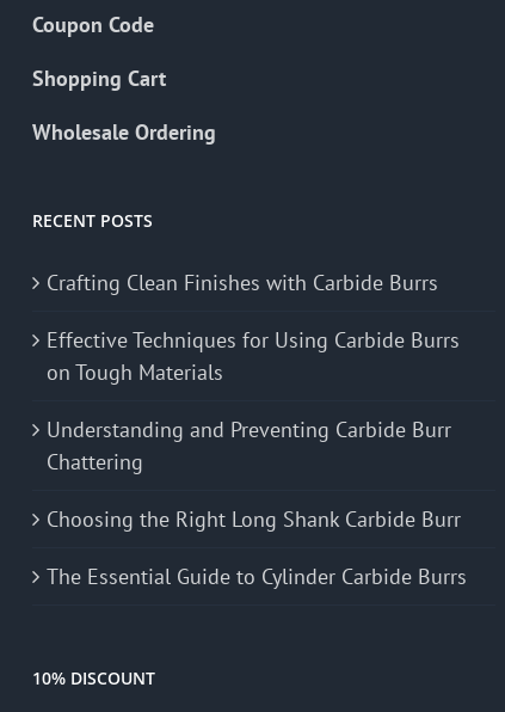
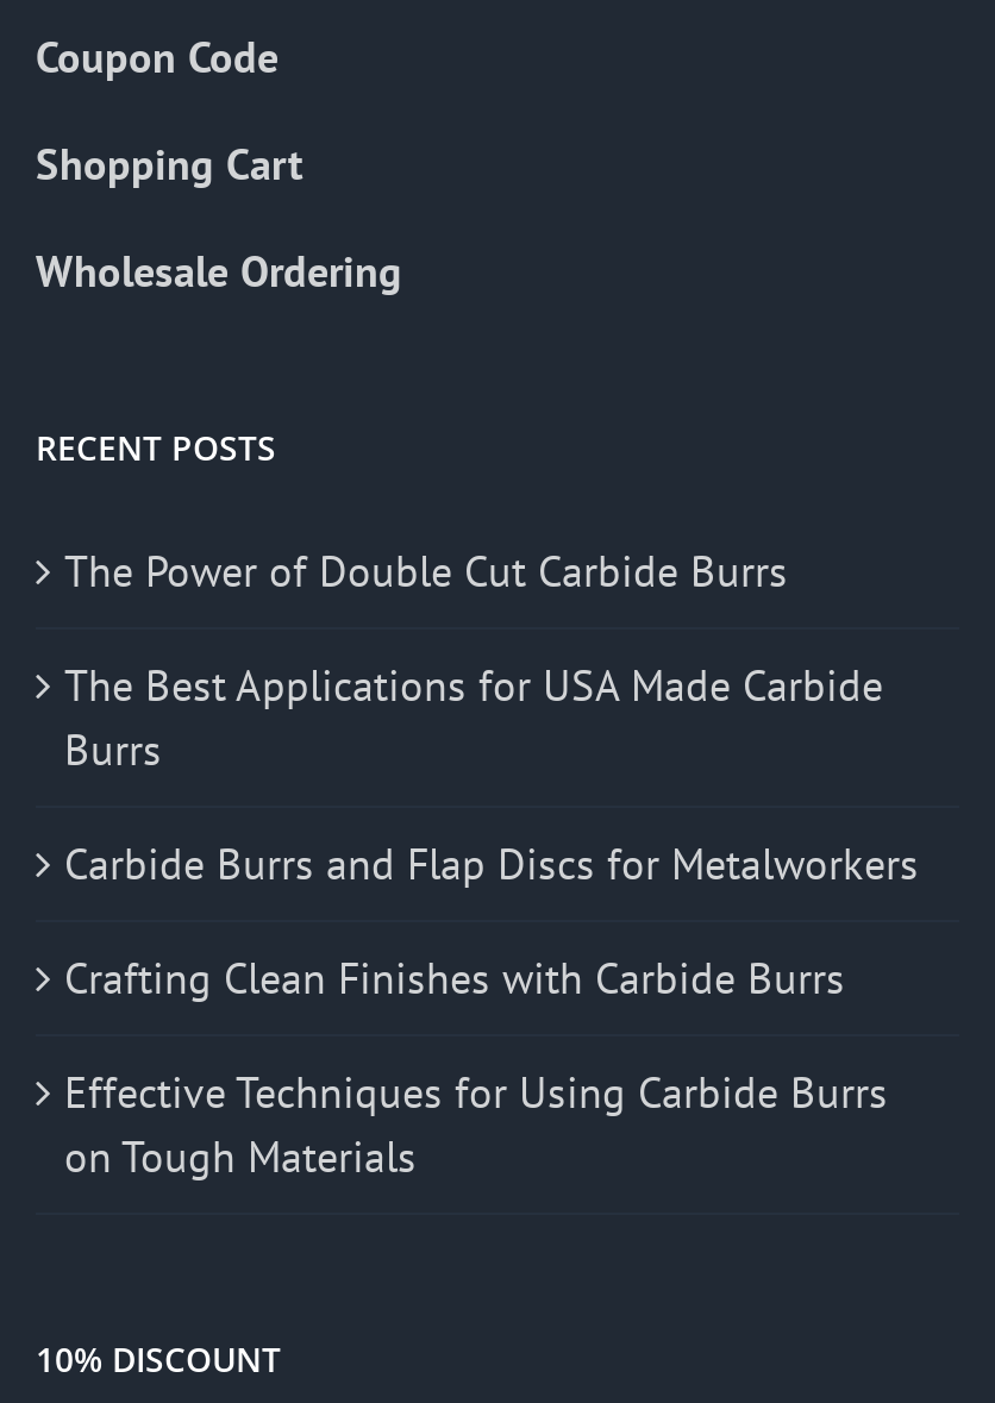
+ The Power of Double Cut Carbide Burrs
+ The Best Applications for USA Made Carbide
+ Burrs
+ Carbide Burrs and Flap Discs for Metalworkers

moved down: Crafting Clean Finishes with Carbide Burrs | Effective Techniques for Using Carbide Burrs | on Tough Materials

- Understanding and Preventing Carbide Burr
- Chattering
- Choosing the Right Long Shank Carbide Burr
- The Essential Guide to Cylinder Carbide Burrs
